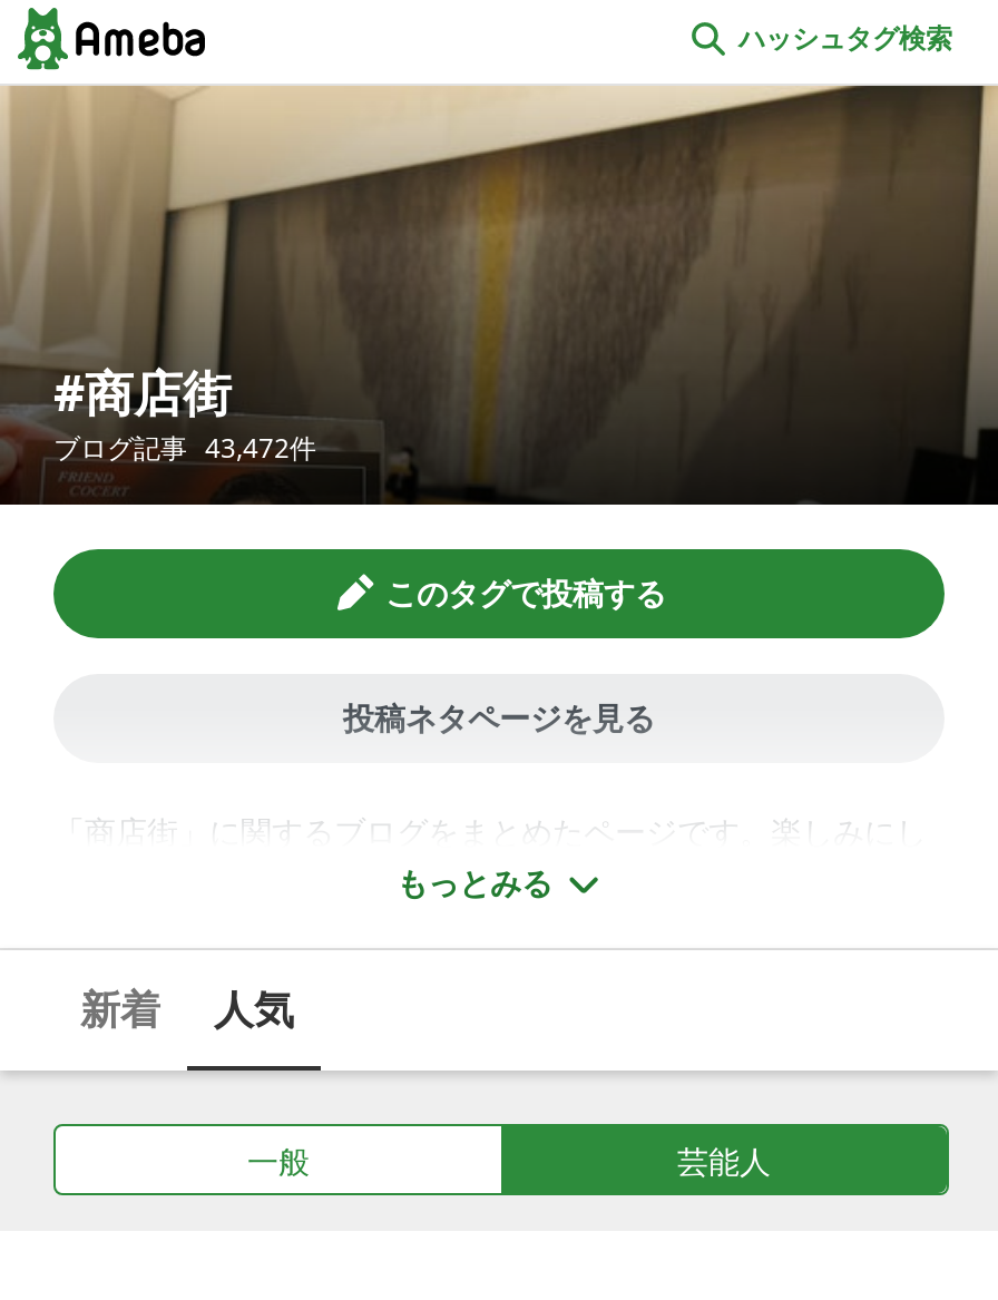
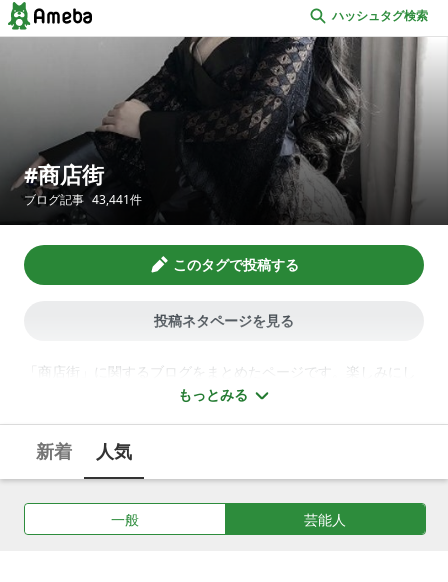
- [image]
- ブログ記事 43,472件
+ [image]
+ ブログ記事 43,441件
